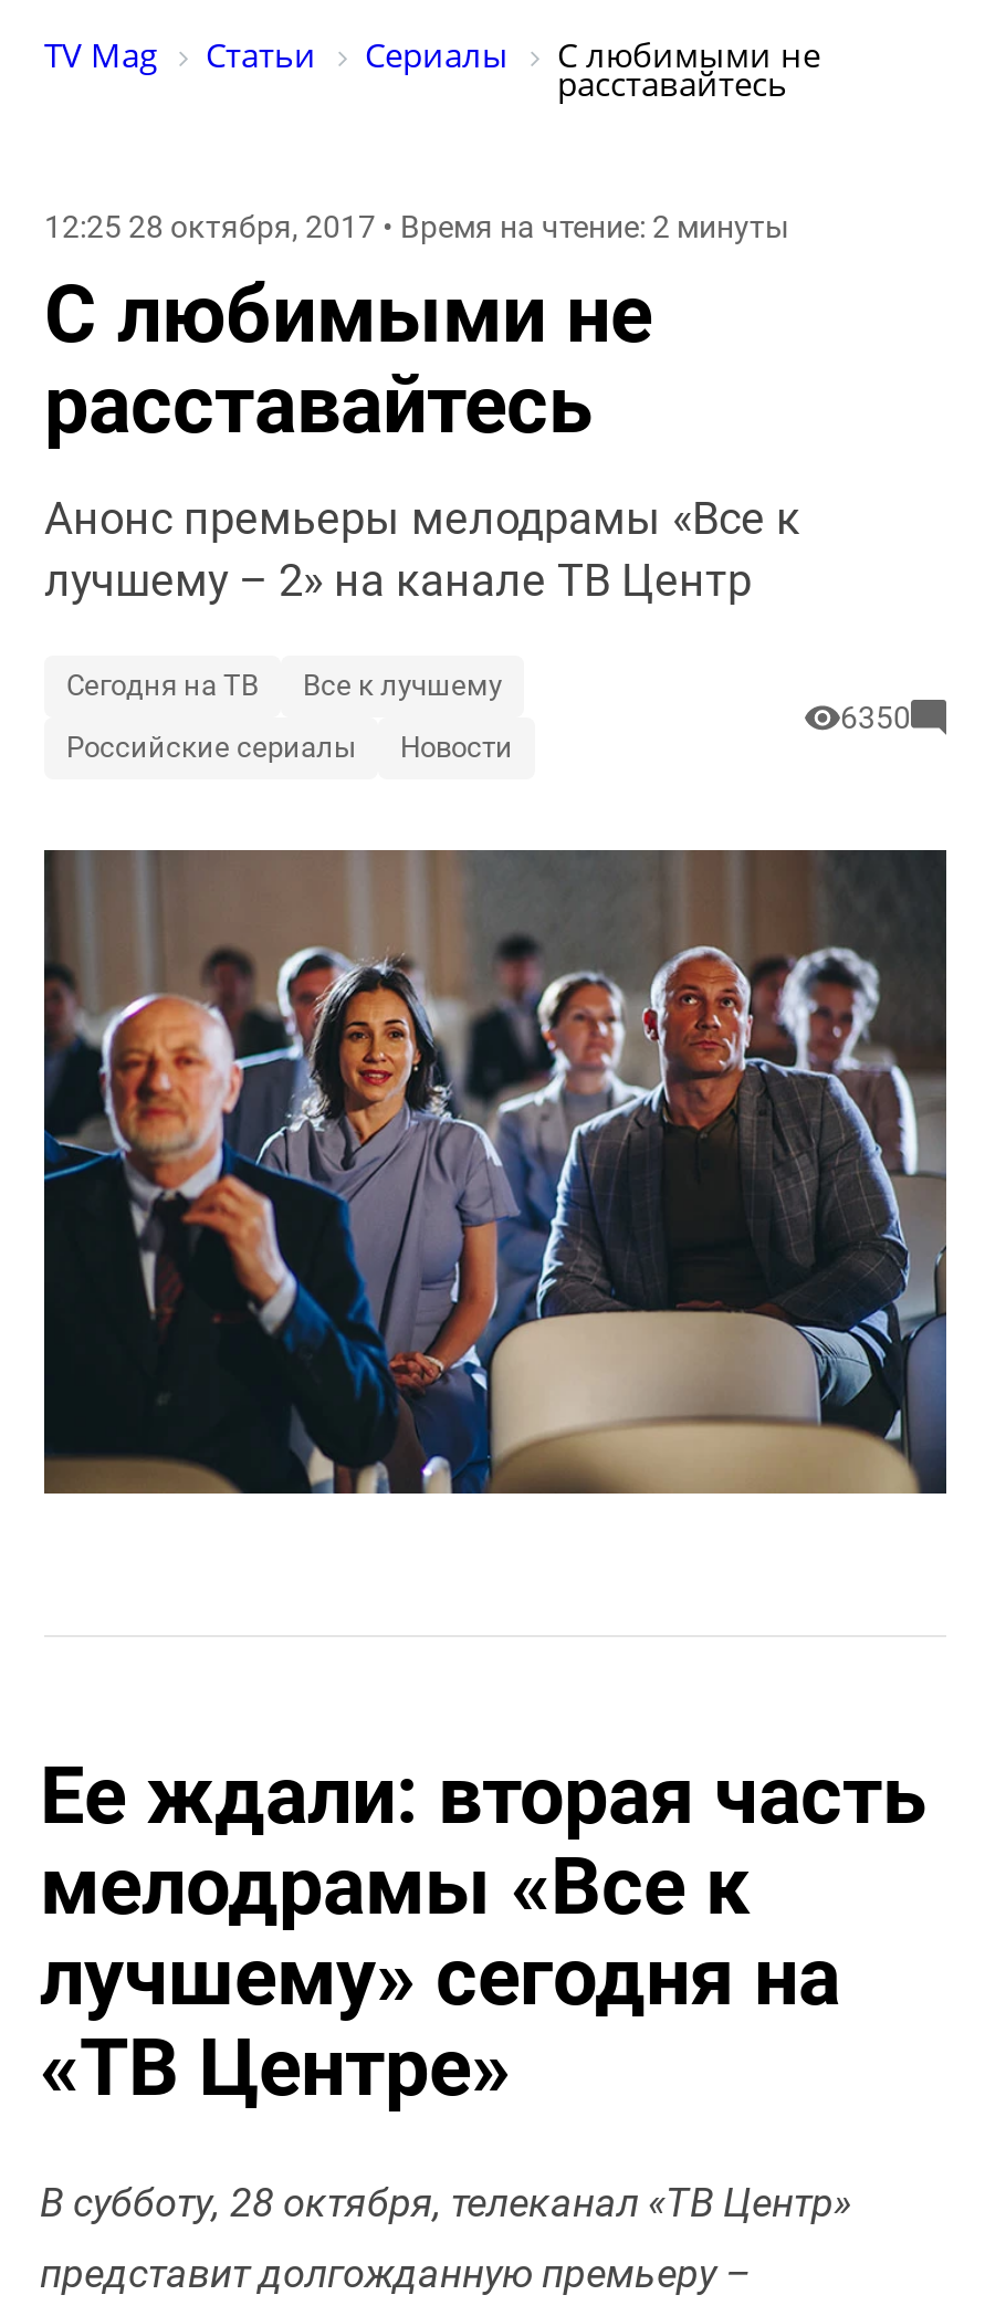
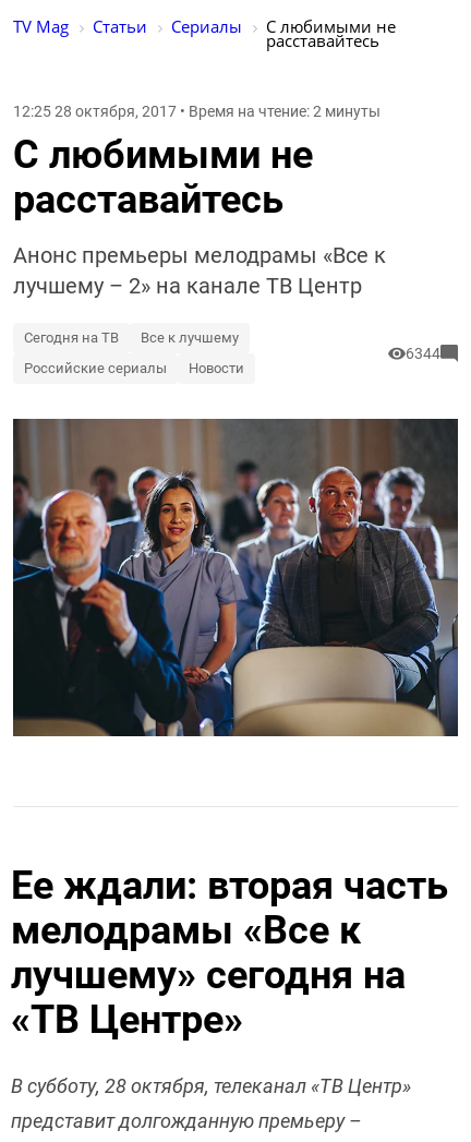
- 6350
+ 6344
